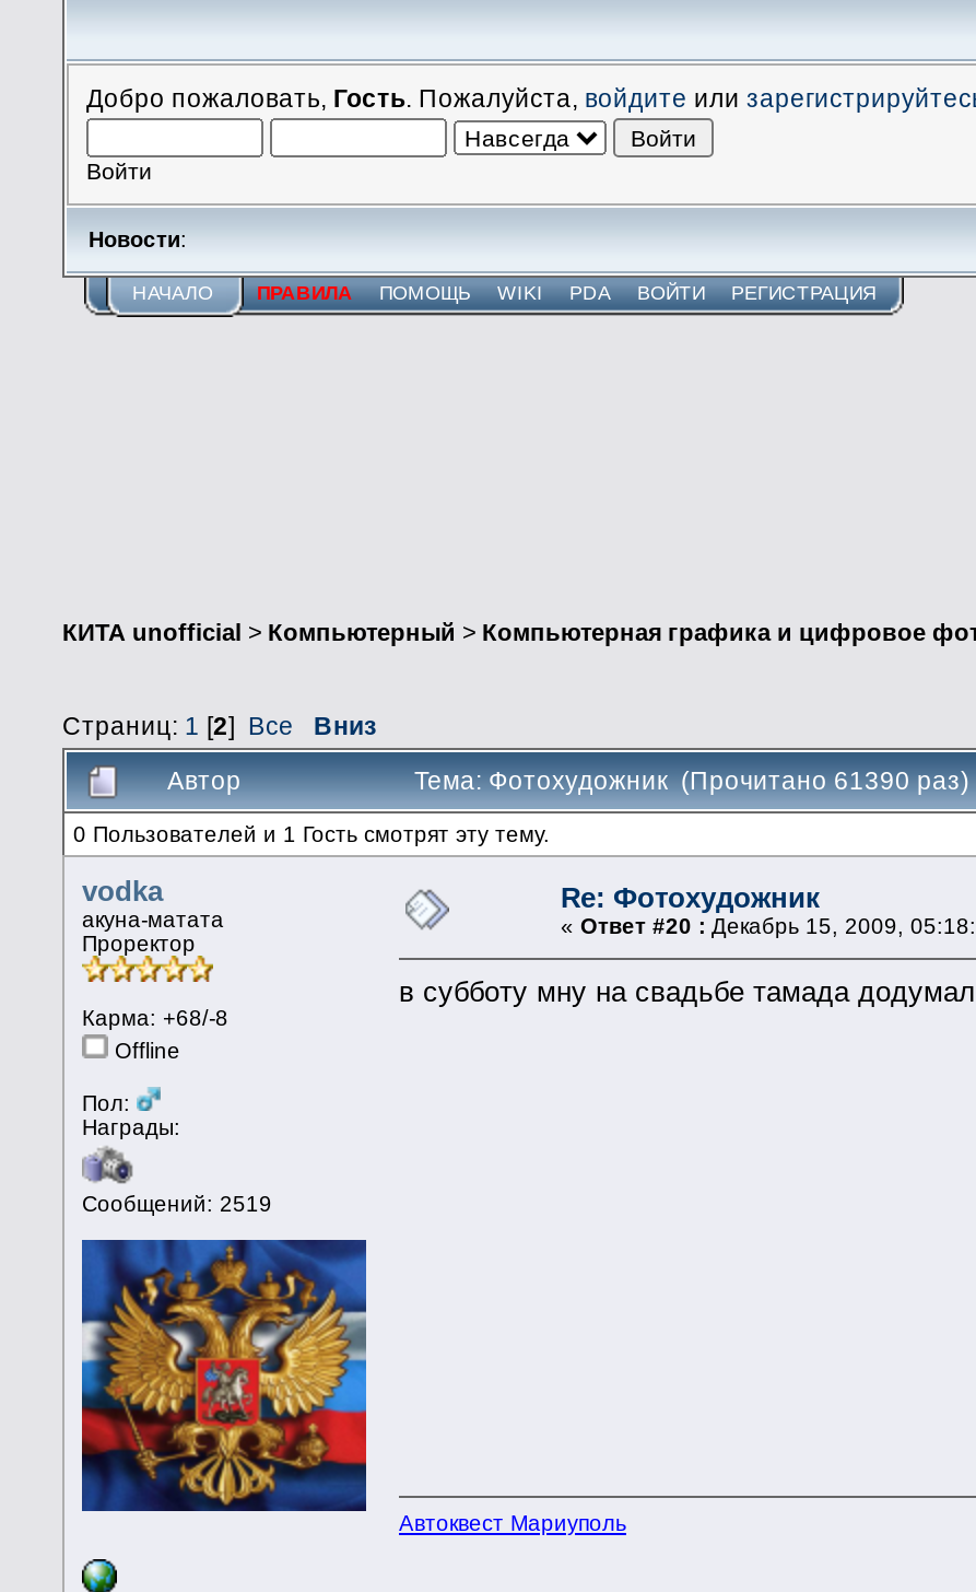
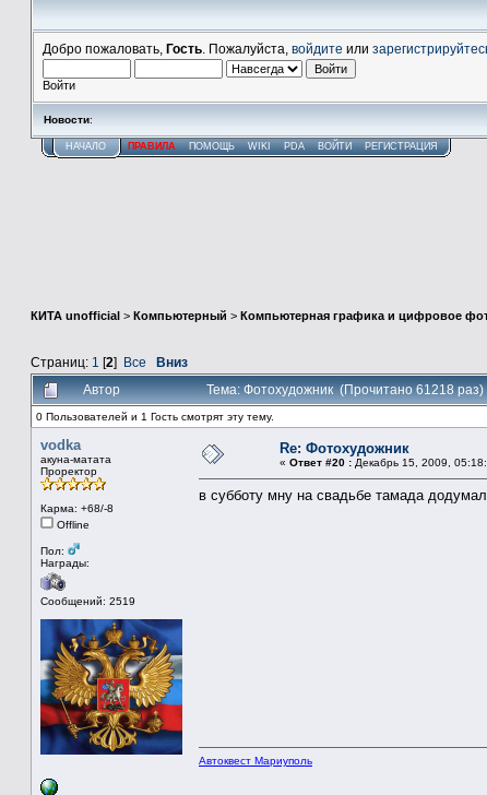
- Тема: Фотохудожник (Прочитано 61390 раз)
+ Тема: Фотохудожник (Прочитано 61218 раз)
